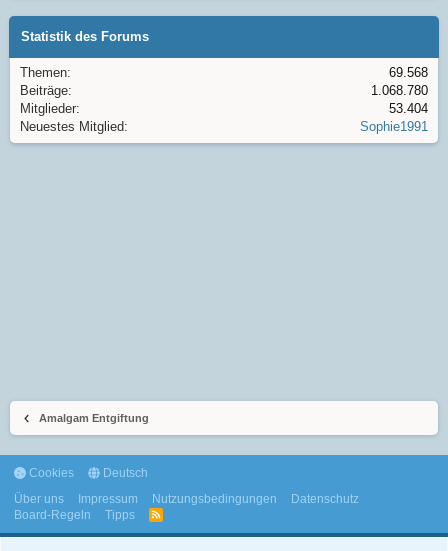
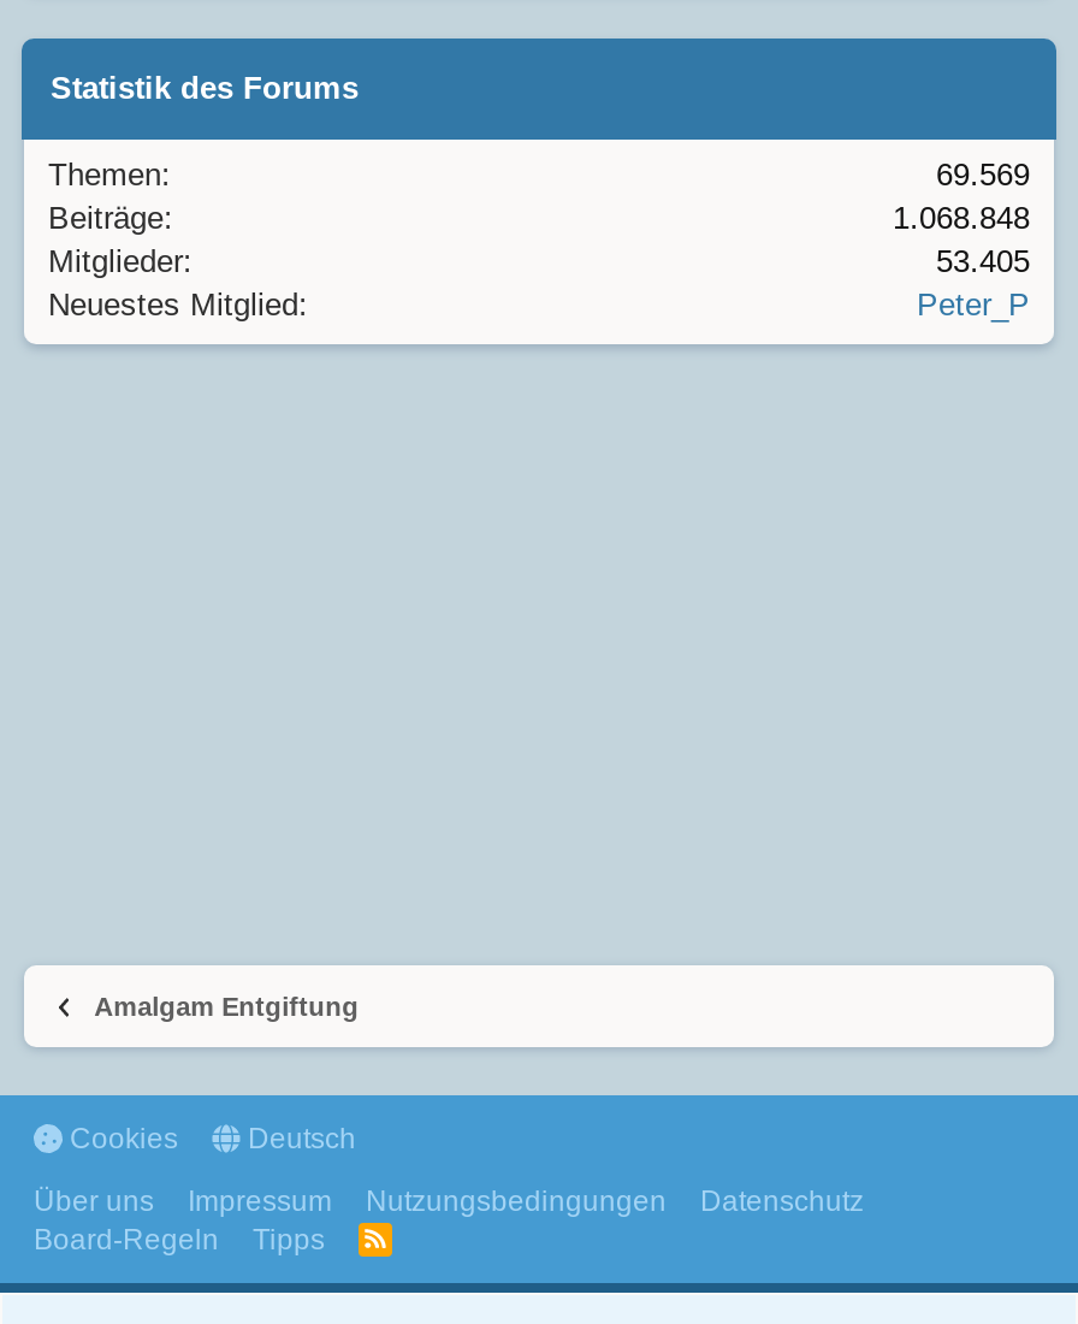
- 69.568
+ 69.569

- 1.068.780
+ 1.068.848

- 53.404
+ 53.405

- Sophie1991
+ Peter_P
